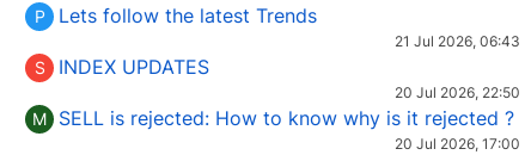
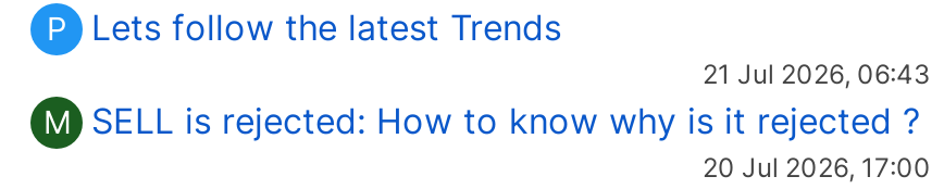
- S
- INDEX UPDATES
- 20 Jul 2026, 22:50
